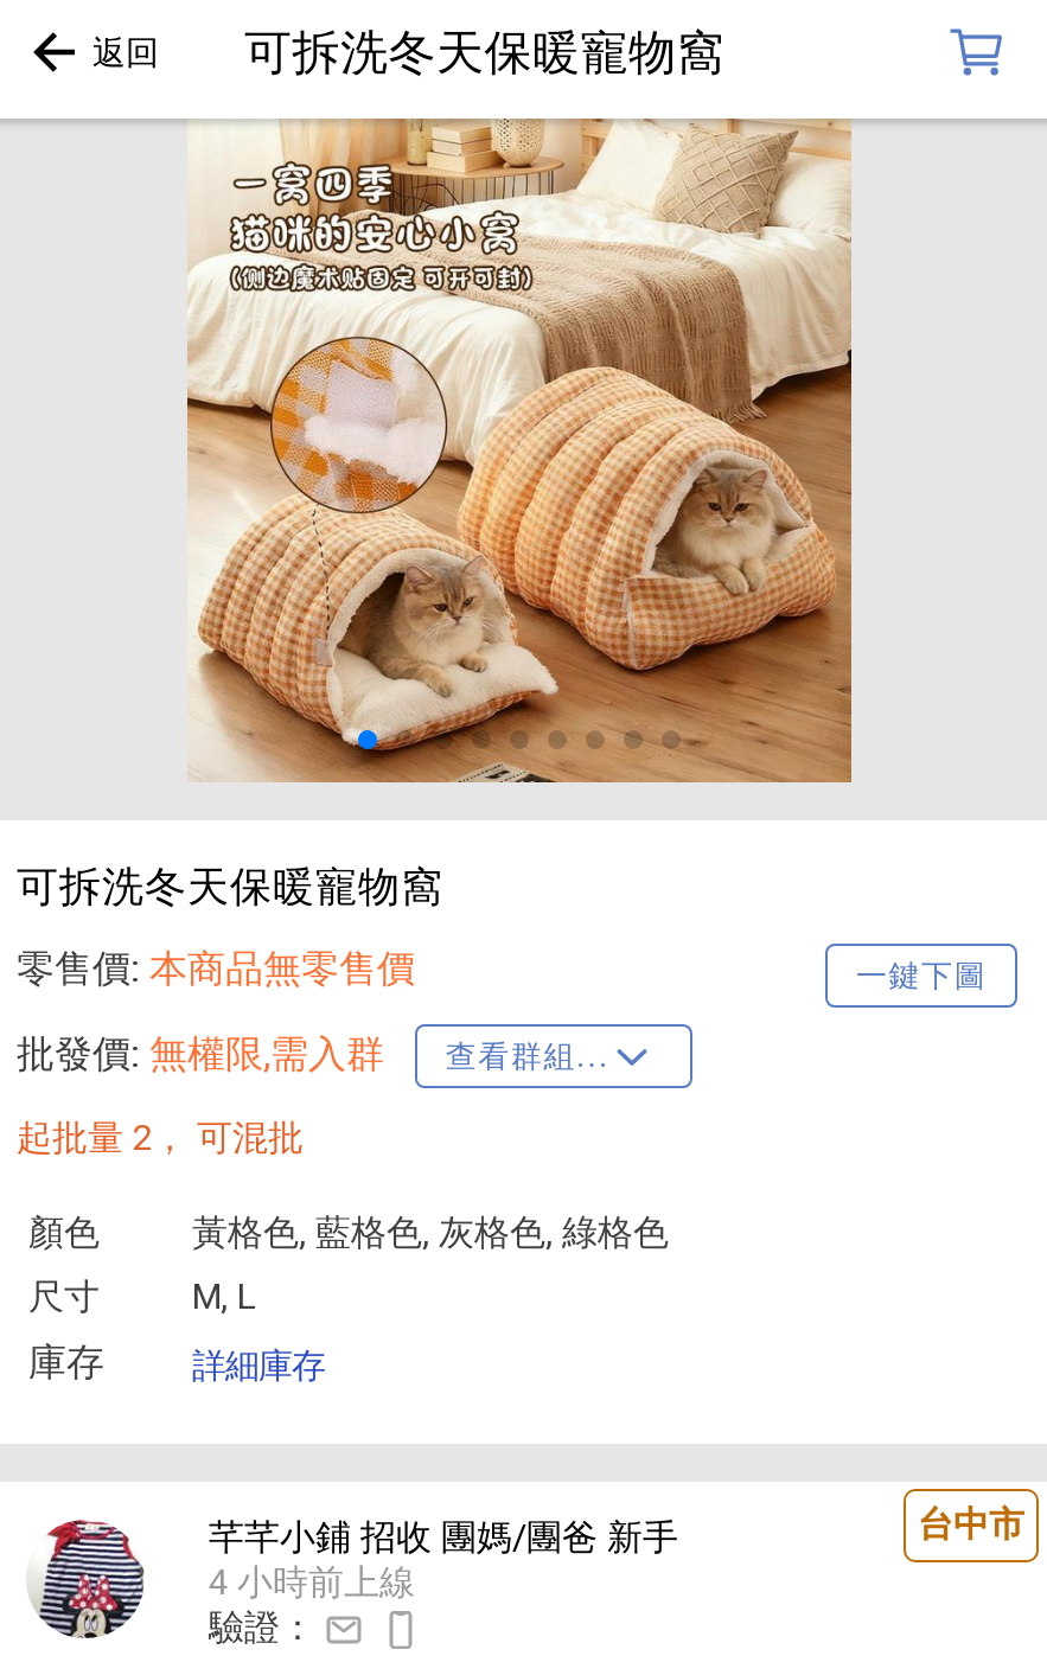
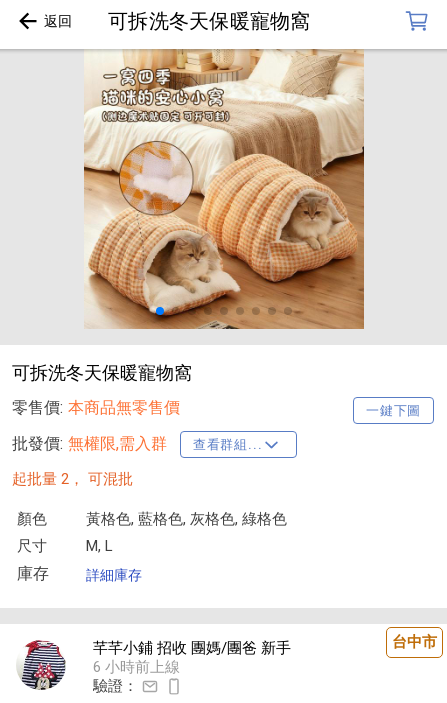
- 4 小時前上線
+ 6 小時前上線
